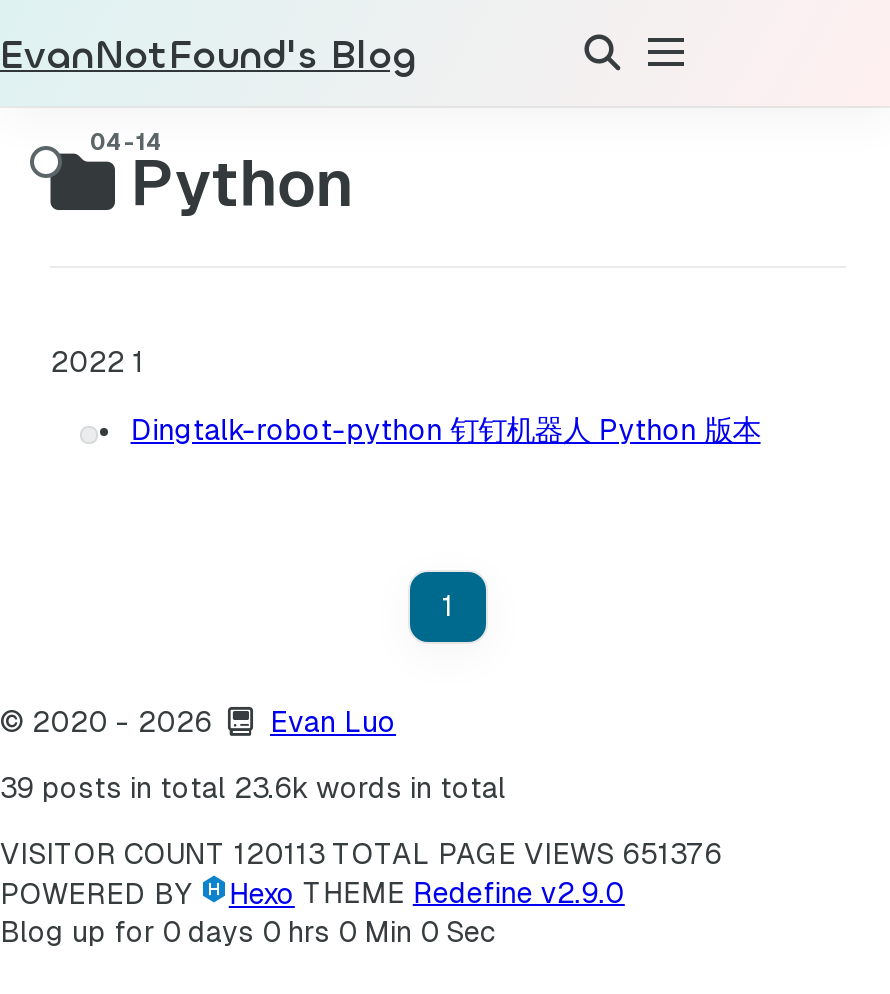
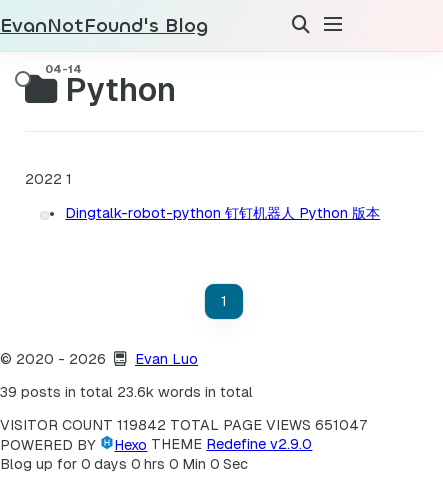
- VISITOR COUNT 120113 TOTAL PAGE VIEWS 651376
+ VISITOR COUNT 119842 TOTAL PAGE VIEWS 651047
